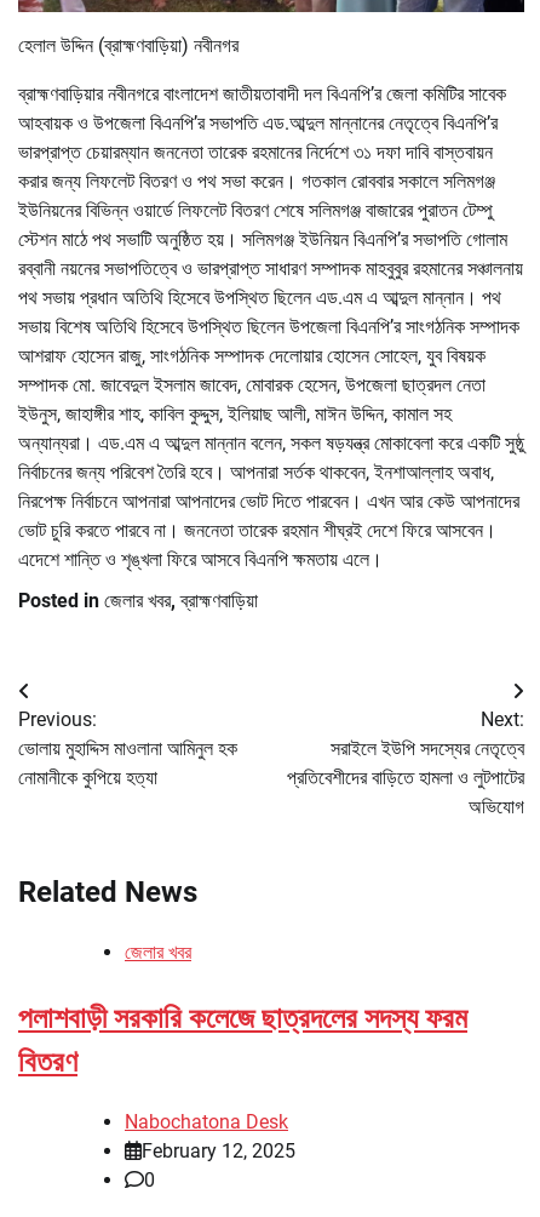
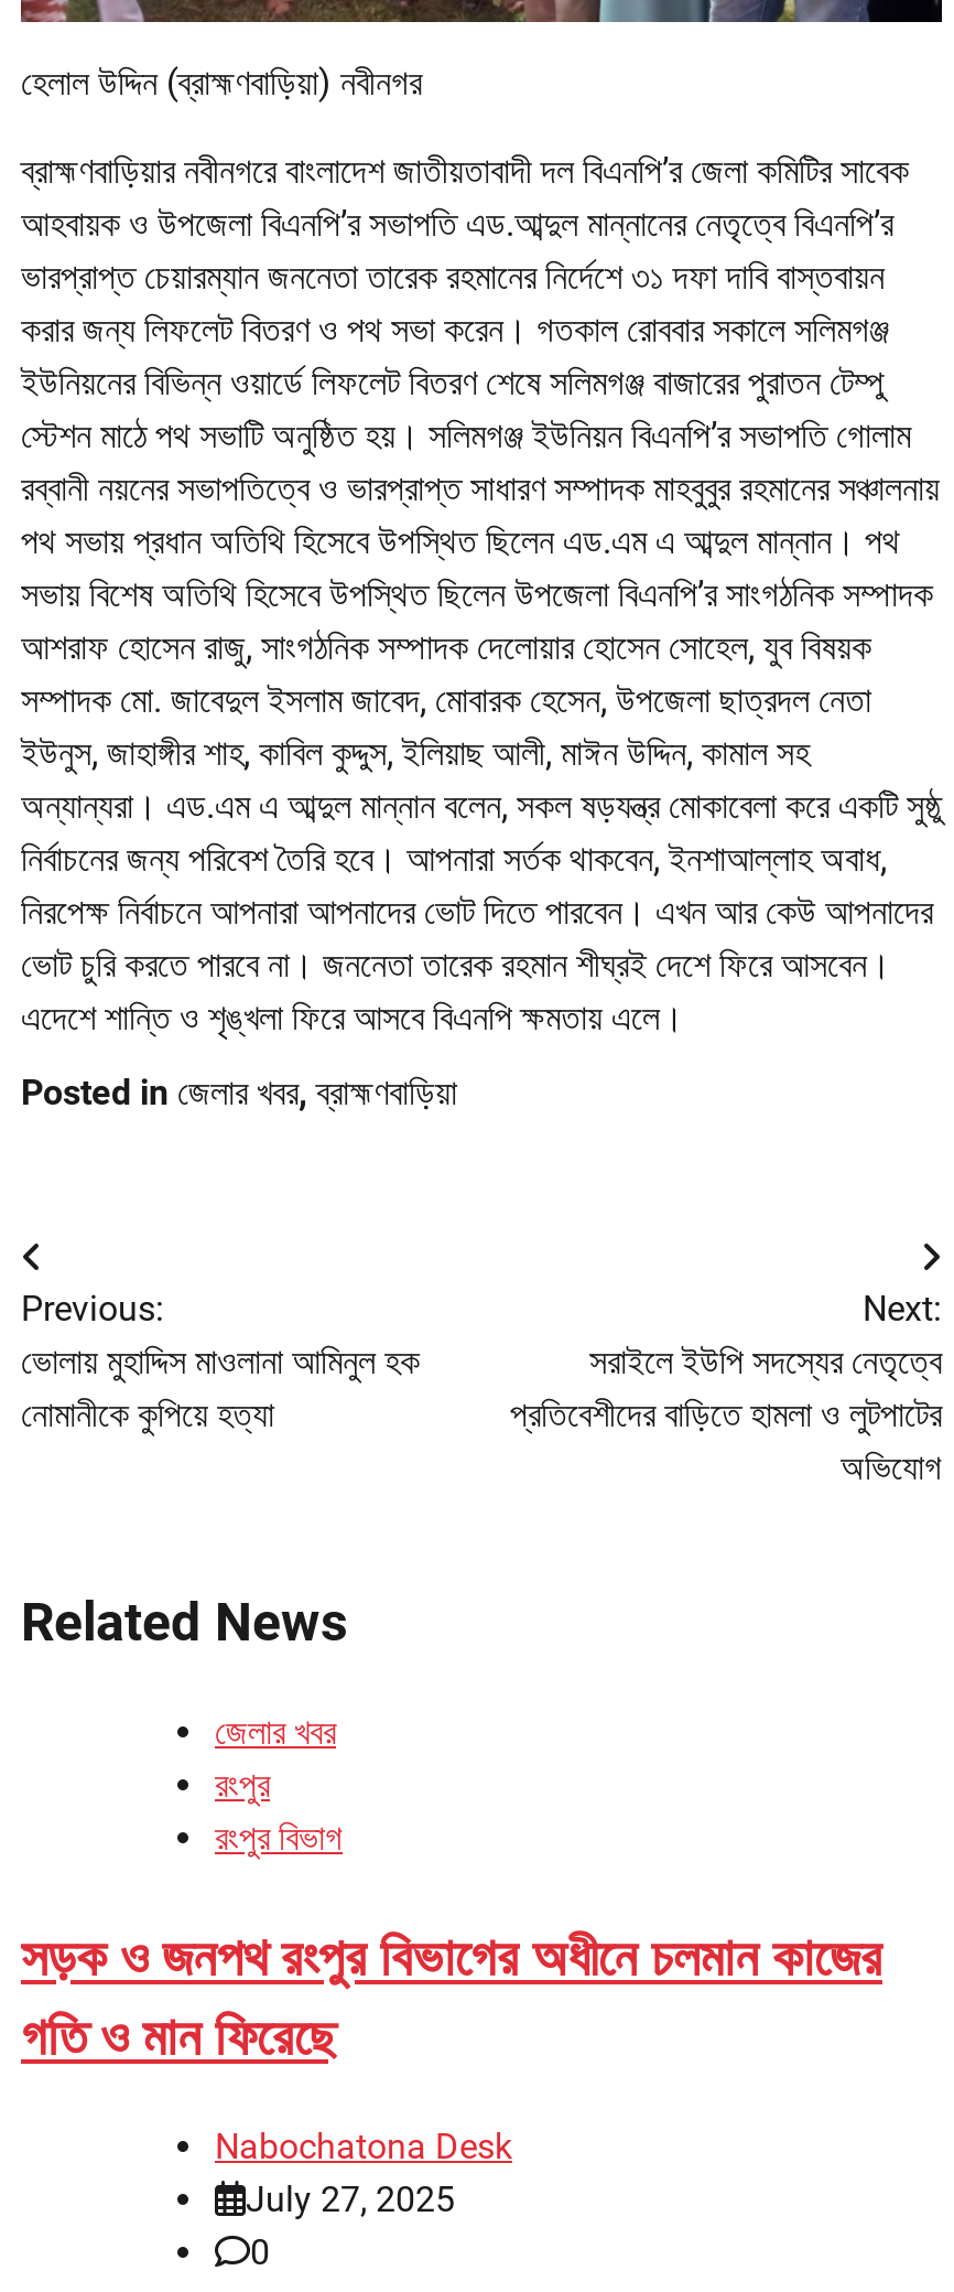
- পলাশবাড়ী সরকারি কলেজে ছাত্রদলের সদস্য ফরম
- বিতরণ
+ রংপুর
+ রংপুর বিভাগ
+ সড়ক ও জনপথ রংপুর বিভাগের অধীনে চলমান কাজের
+ গতি ও মান ফিরেছে

- February 12, 2025
+ July 27, 2025
